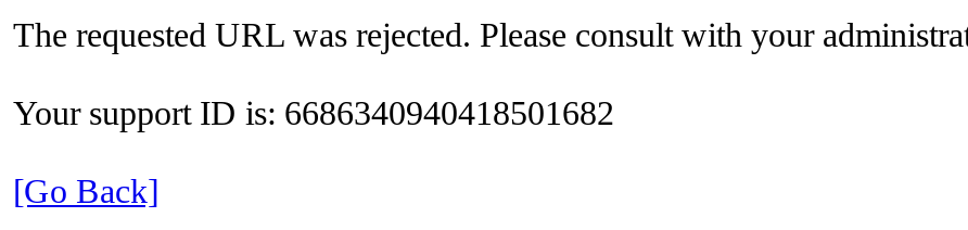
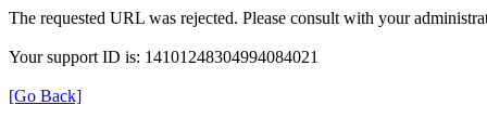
- Your support ID is: 6686340940418501682
+ Your support ID is: 14101248304994084021
